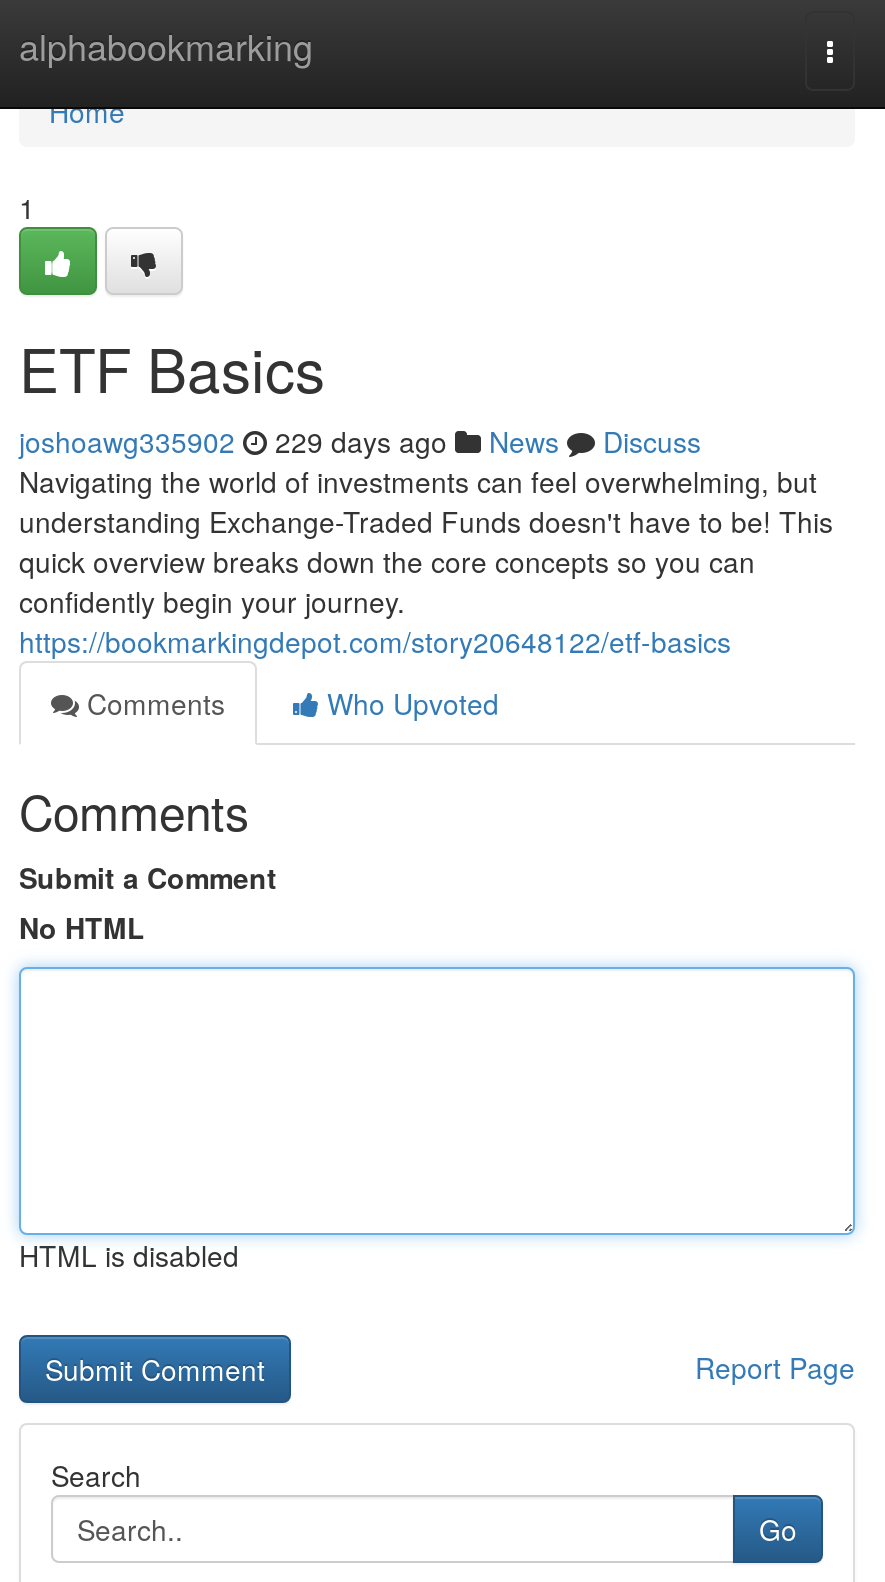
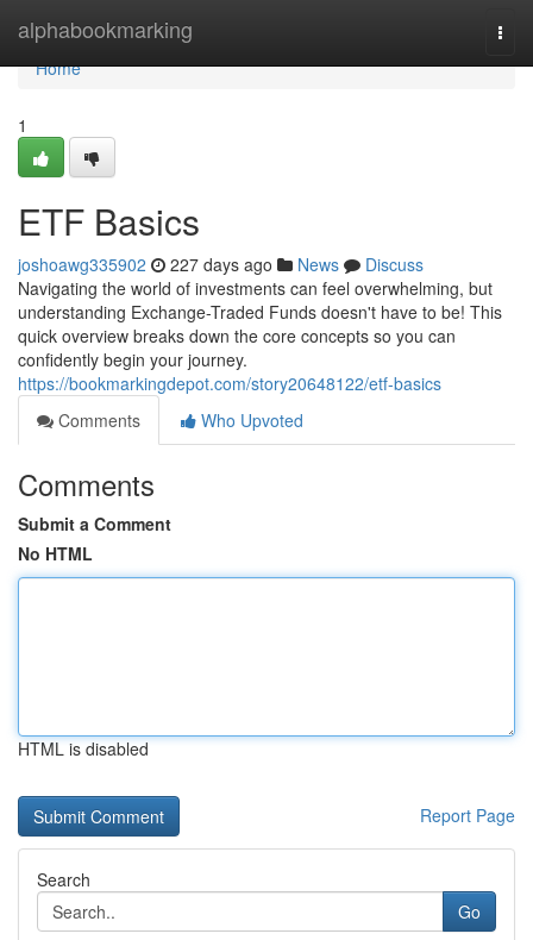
- joshoawg335902 229 days ago News Discuss
+ joshoawg335902 227 days ago News Discuss
